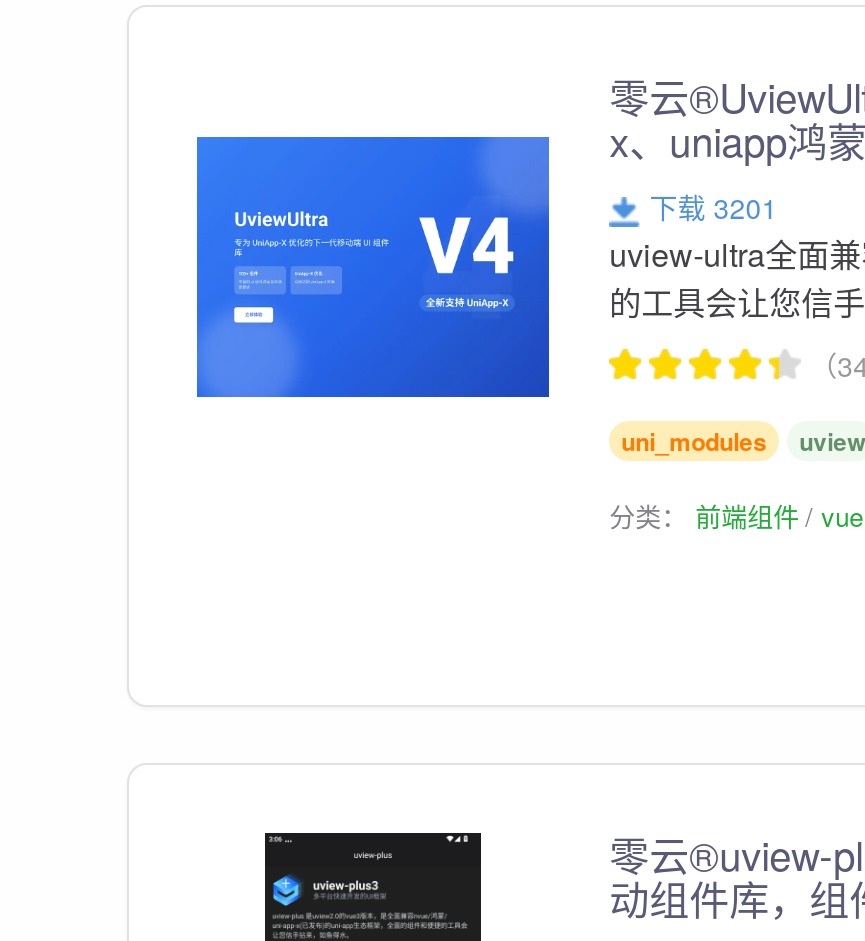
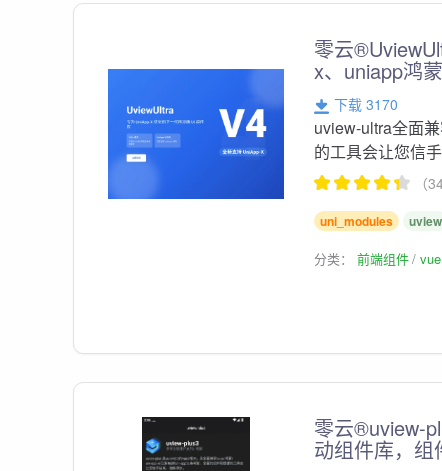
- 下载 3201
+ 下载 3170
